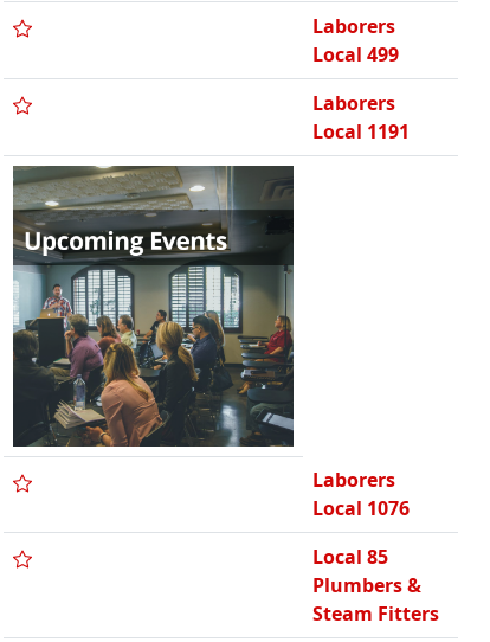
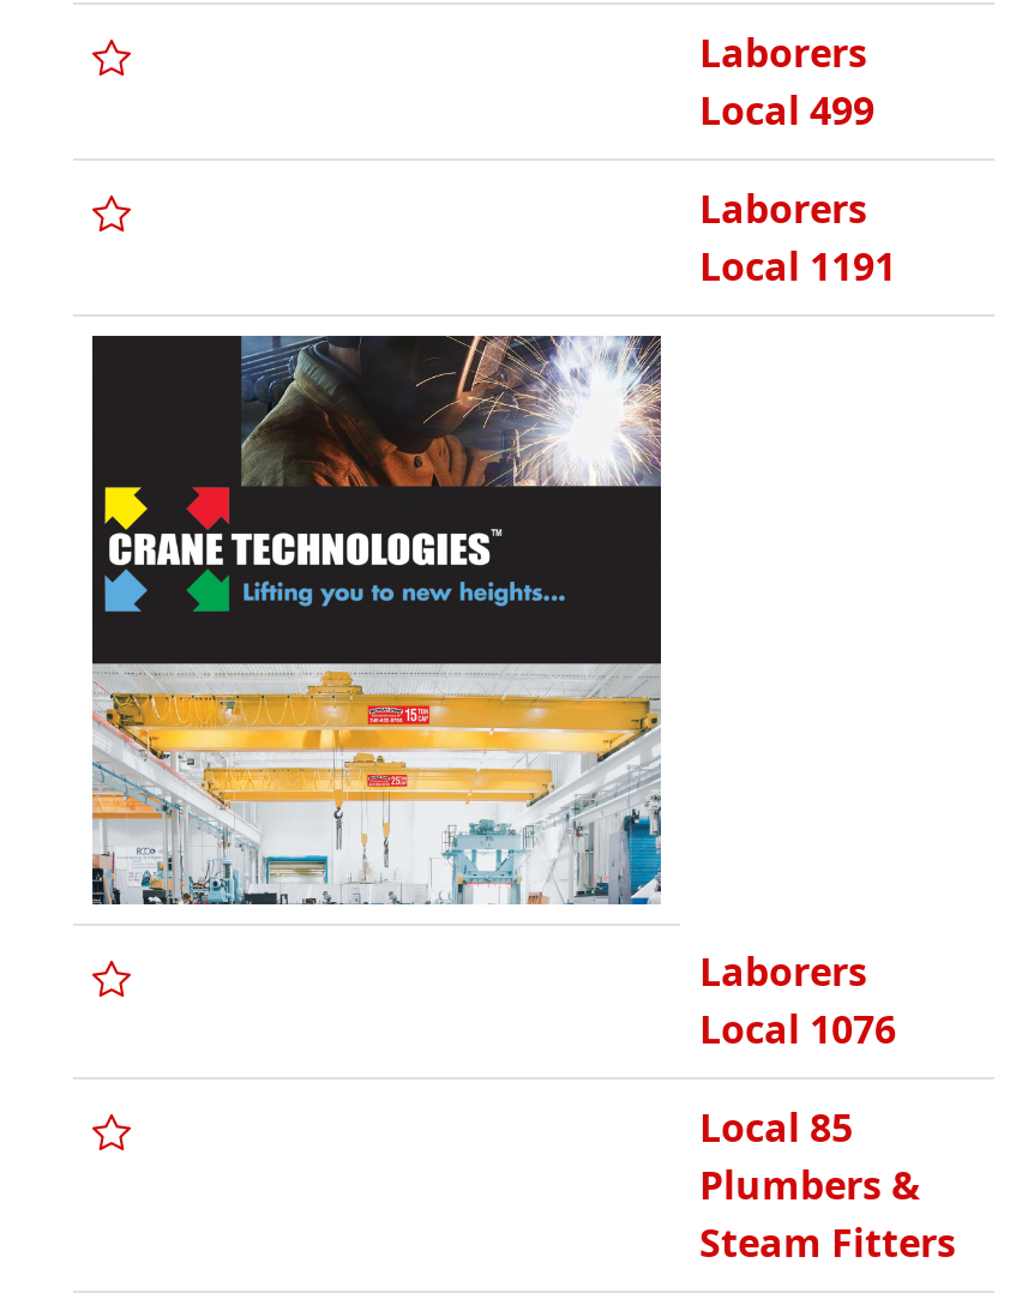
- [image]
+ [image]
